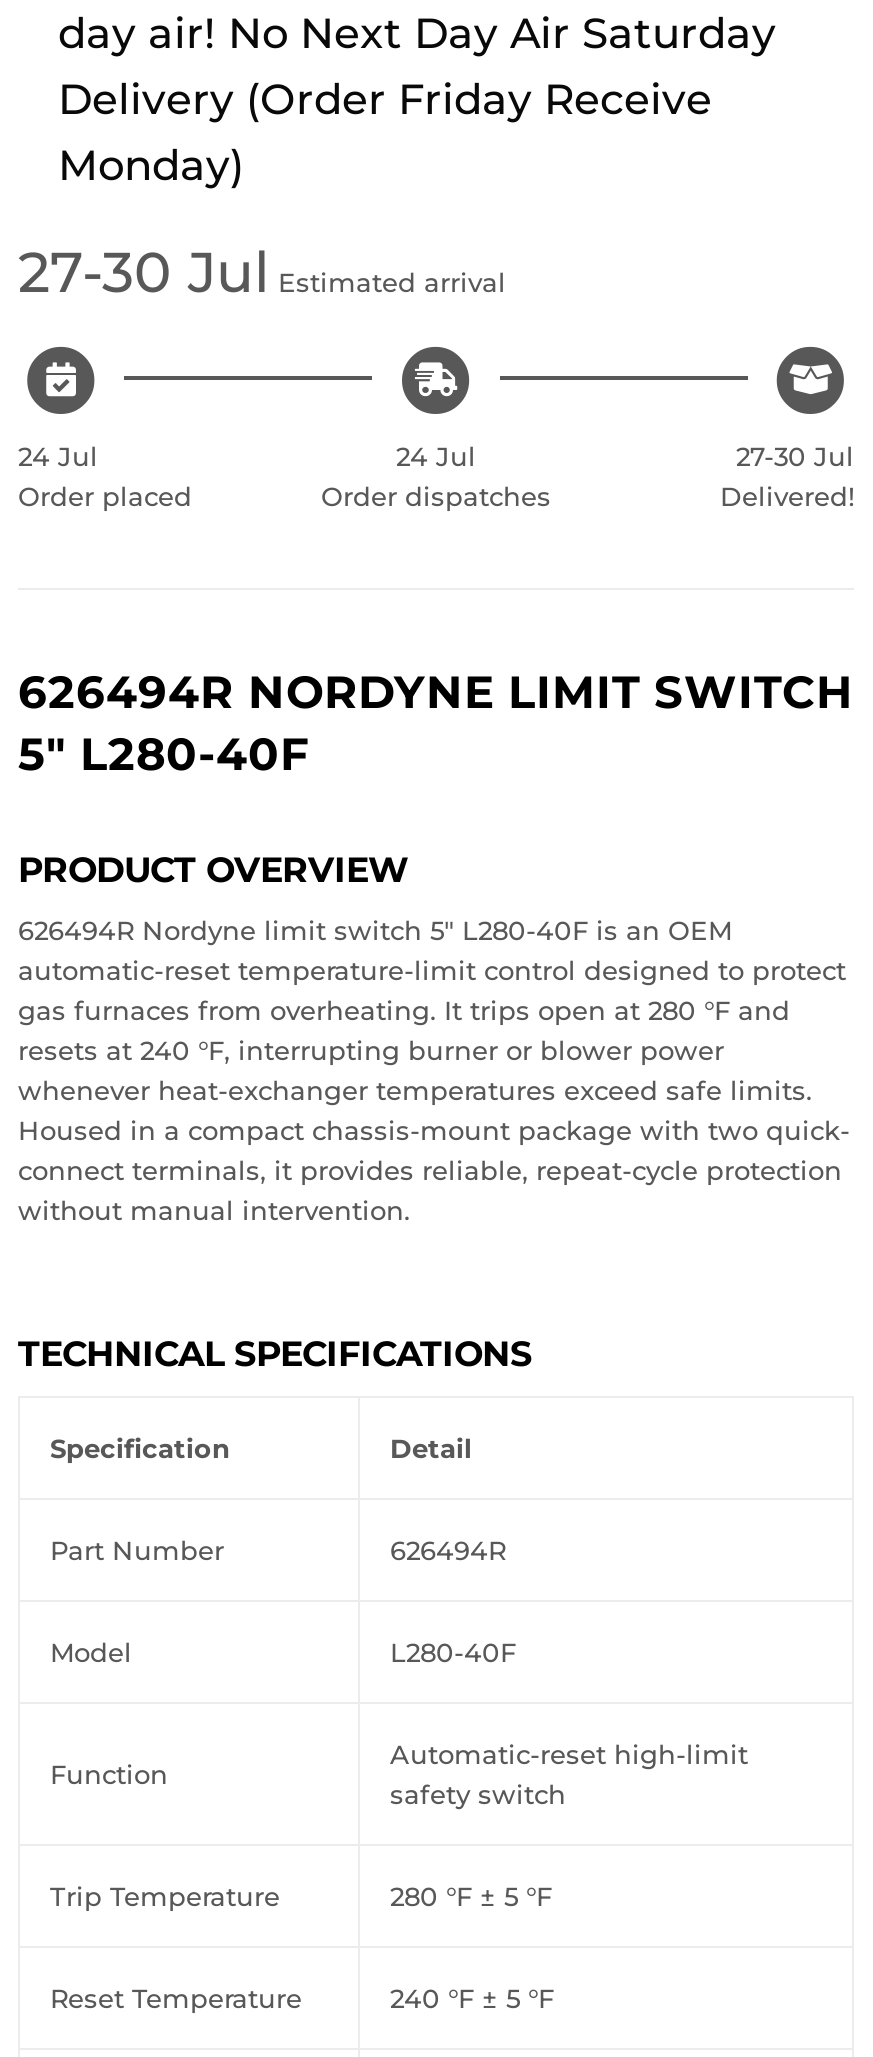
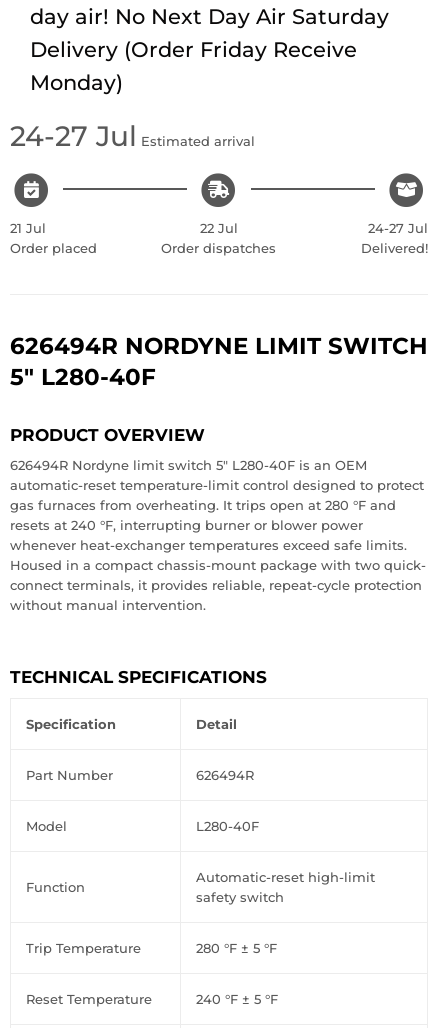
- 27-30 Jul Estimated arrival
+ 24-27 Jul Estimated arrival

- 24 Jul
+ 21 Jul

- 24 Jul
+ 22 Jul

- 27-30 Jul
+ 24-27 Jul
